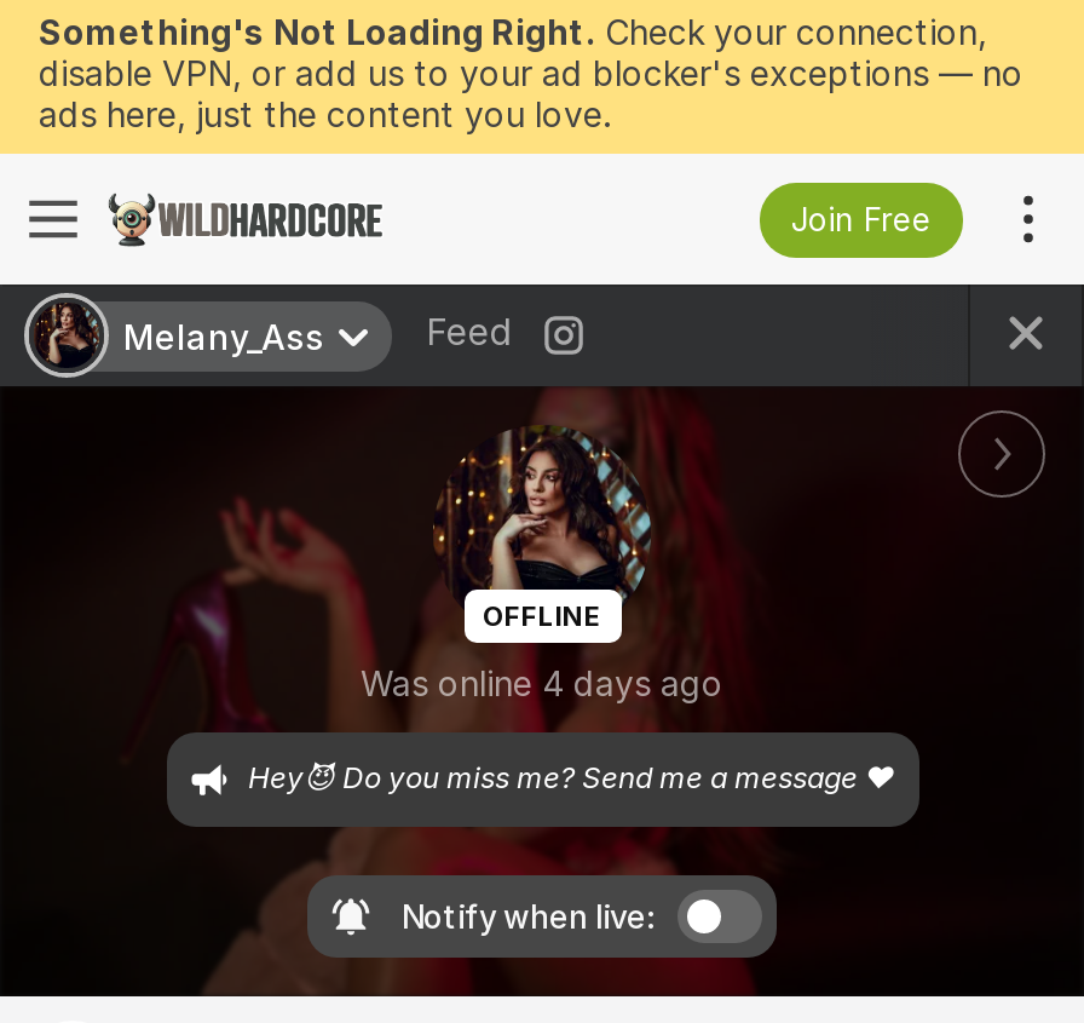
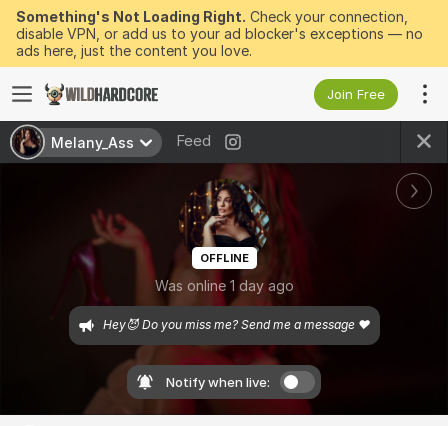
- Was online 4 days ago
+ Was online 1 day ago
